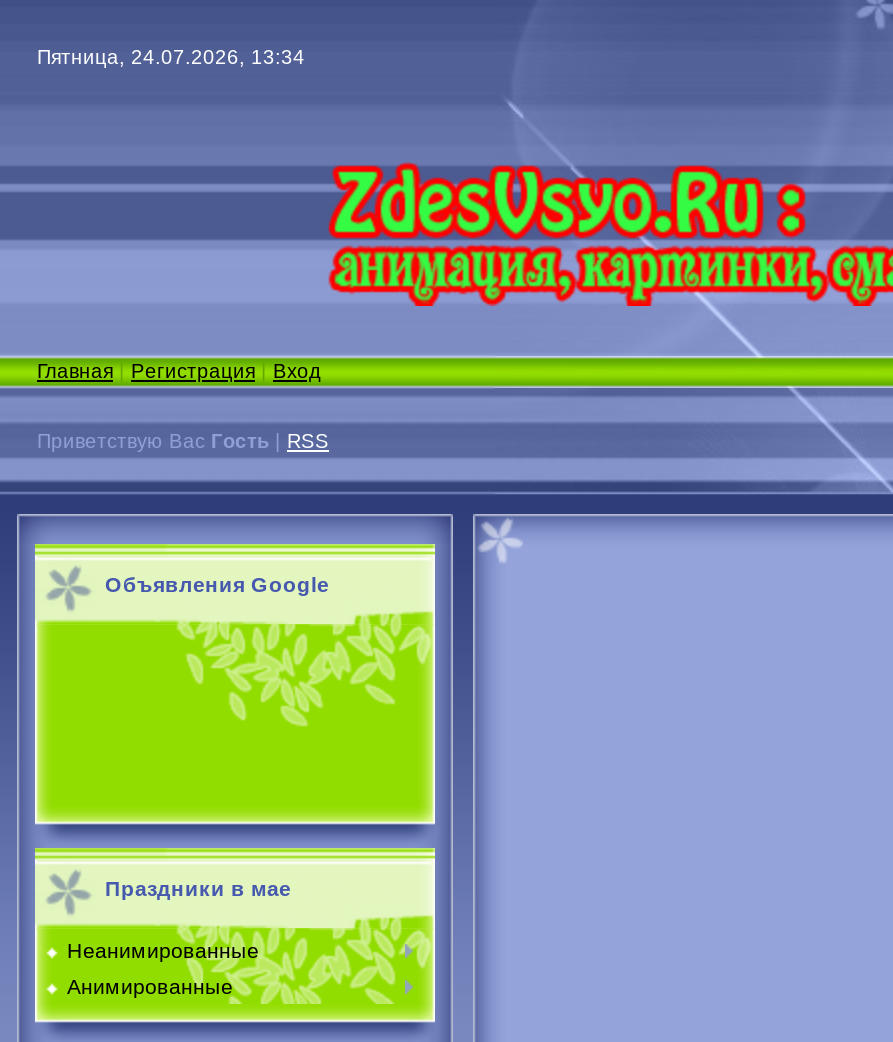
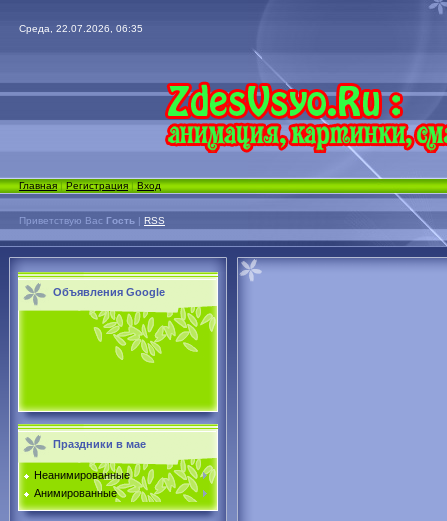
- Пятница, 24.07.2026, 13:34
+ Среда, 22.07.2026, 06:35
